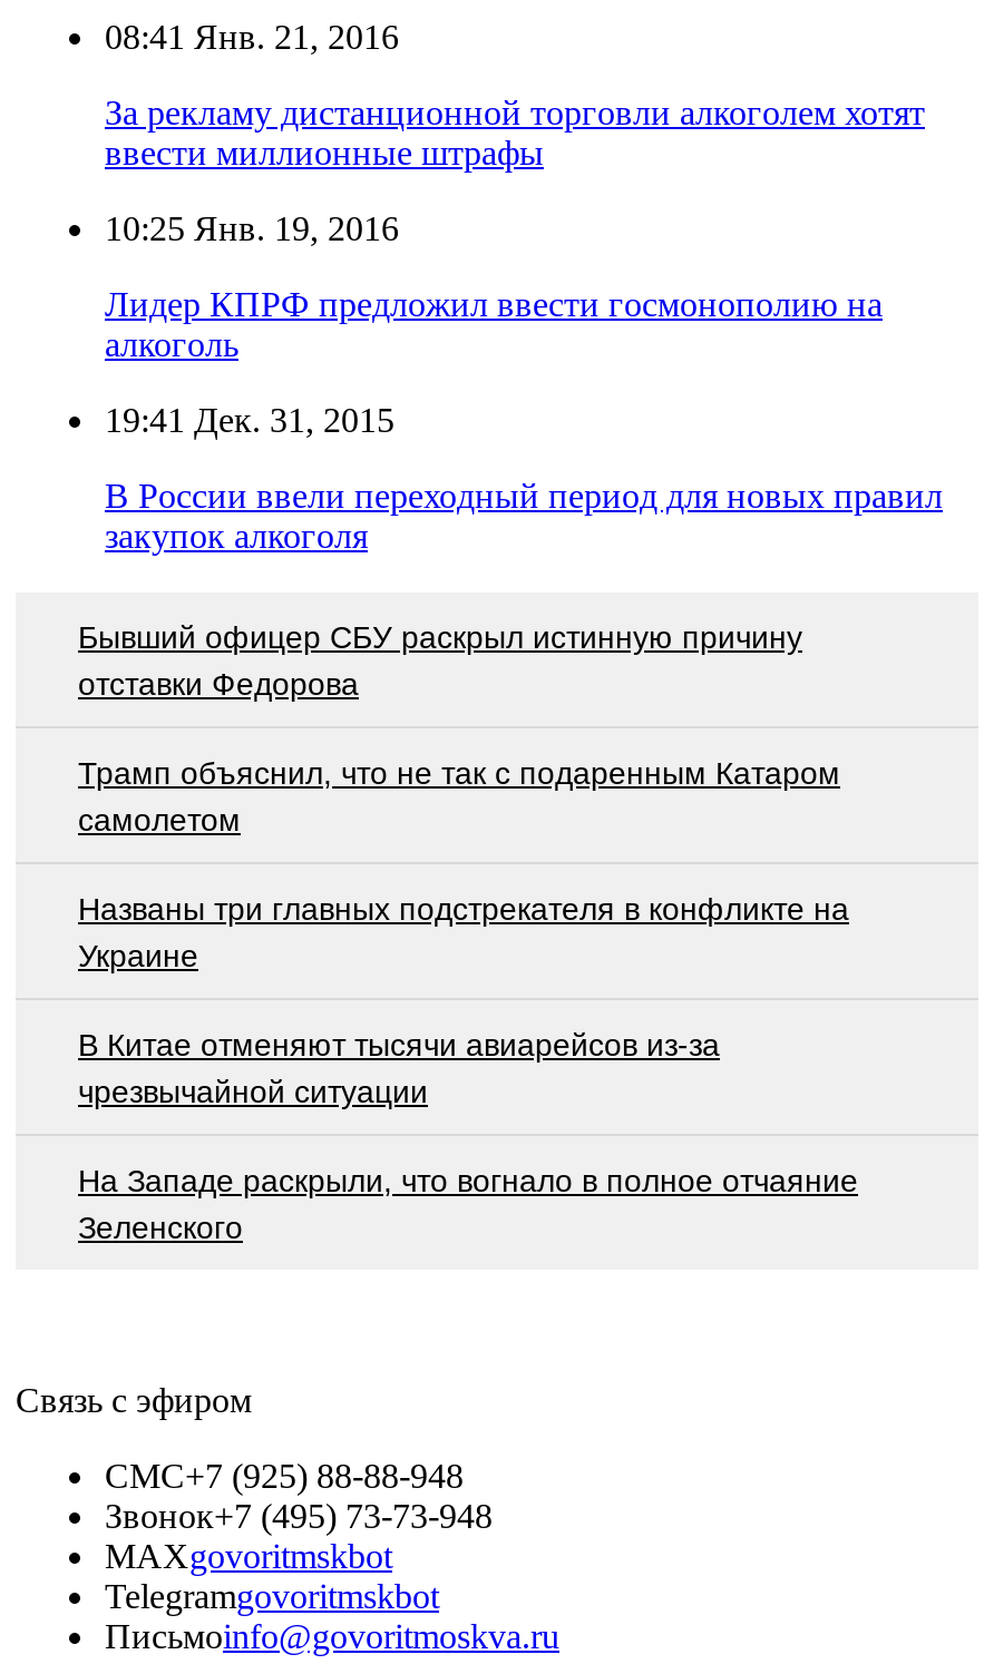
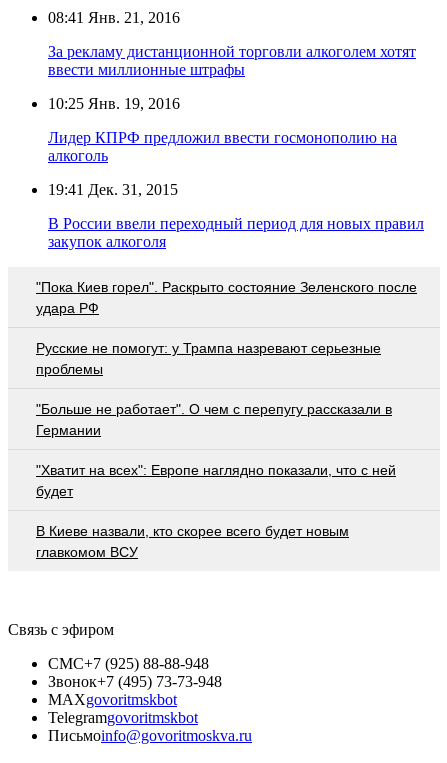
- Бывший офицер СБУ раскрыл истинную причину
- отставки Федорова
+ "Пока Киев горел". Раскрыто состояние Зеленского после
+ удара РФ

- Трамп объяснил, что не так с подаренным Катаром
- самолетом
+ Русские не помогут: у Трампа назревают серьезные
+ проблемы

- Названы три главных подстрекателя в конфликте на
- Украине
+ "Больше не работает". О чем с перепугу рассказали в
+ Германии

- В Китае отменяют тысячи авиарейсов из-за
- чрезвычайной ситуации
+ "Хватит на всех": Европе наглядно показали, что с ней
+ будет

- На Западе раскрыли, что вогнало в полное отчаяние
- Зеленского
+ В Киеве назвали, кто скорее всего будет новым
+ главкомом ВСУ
